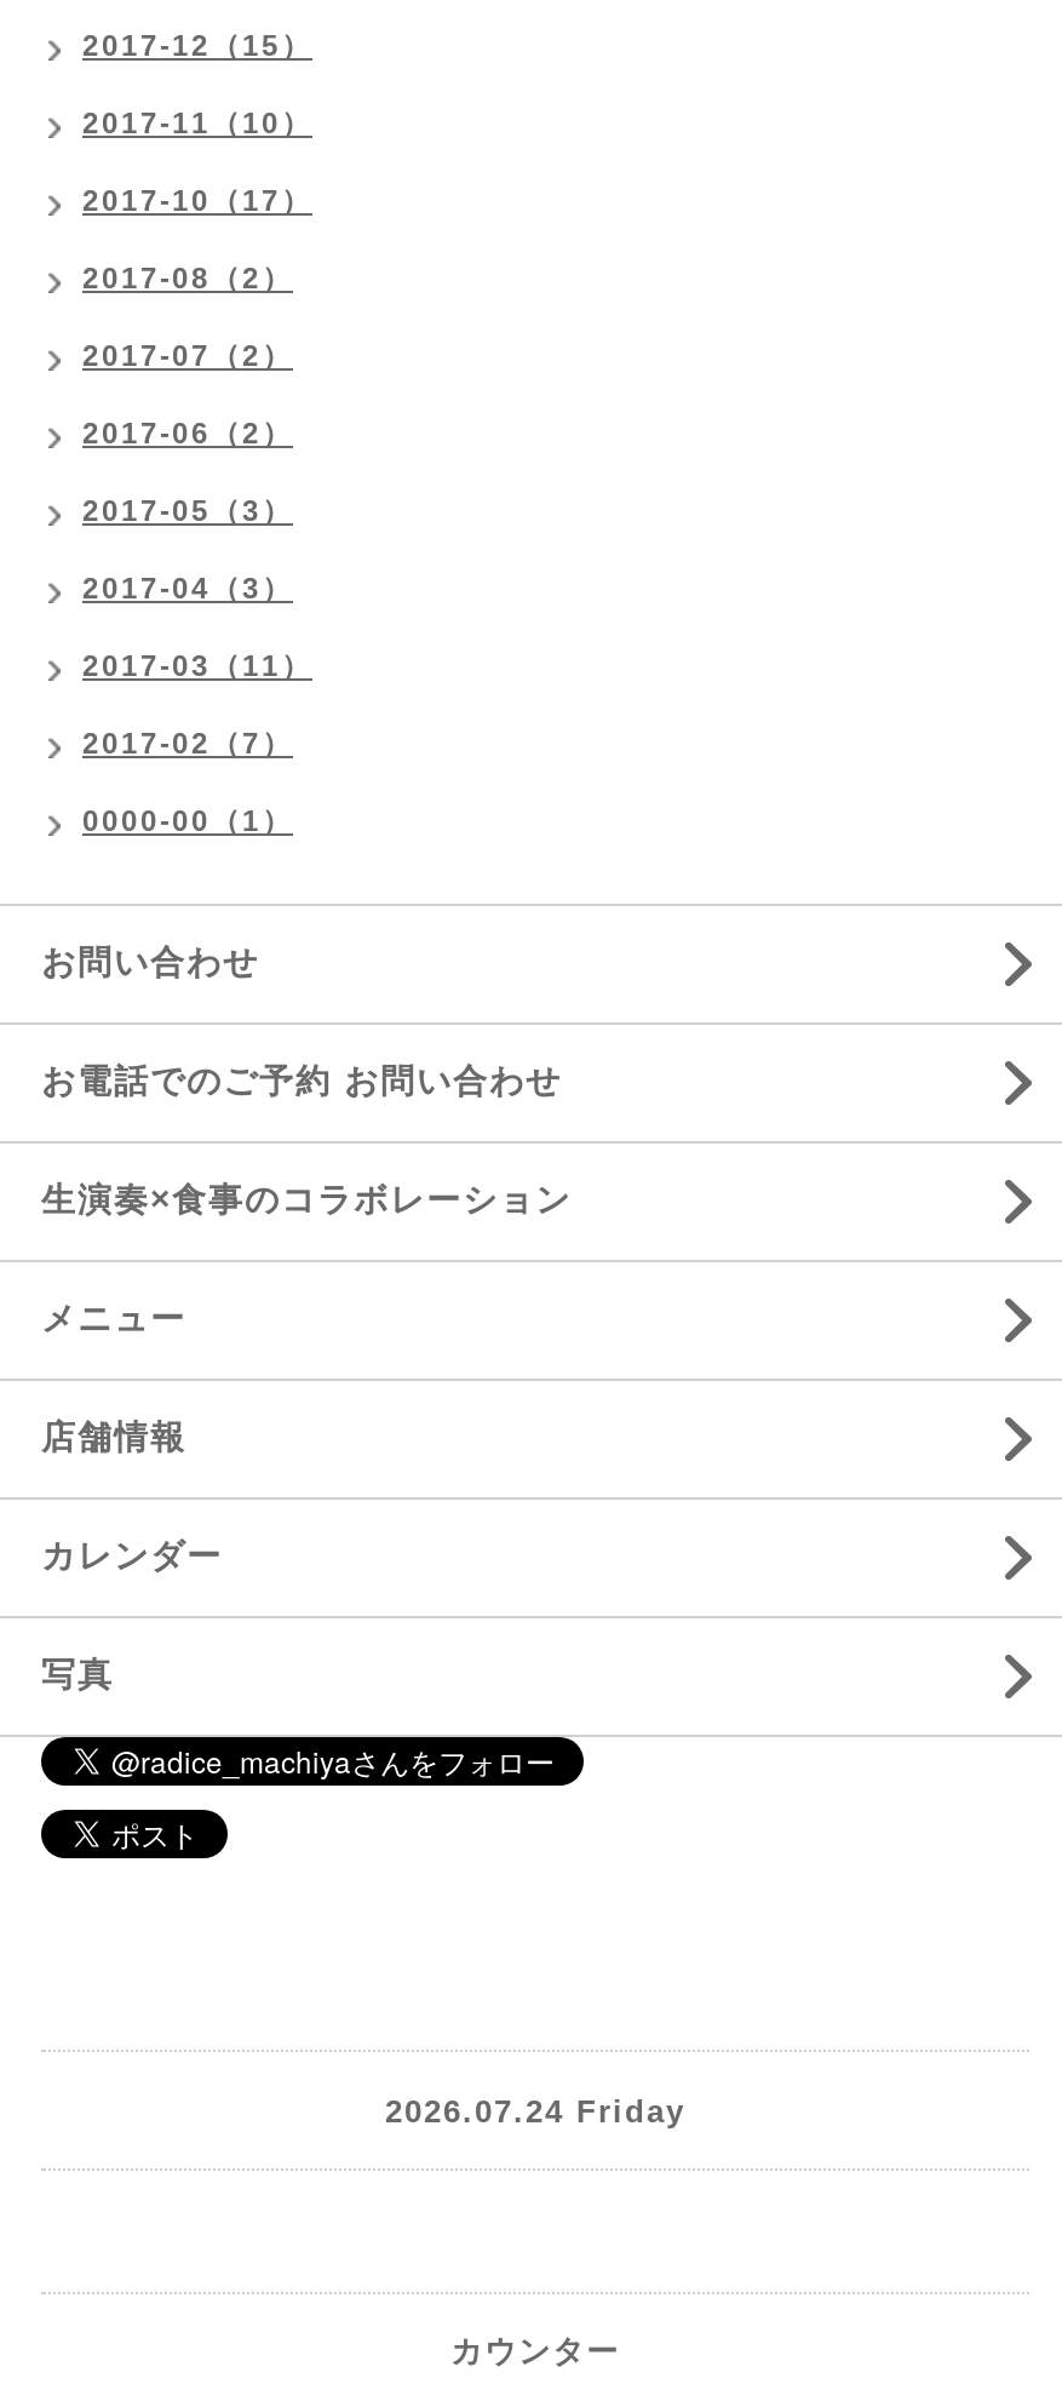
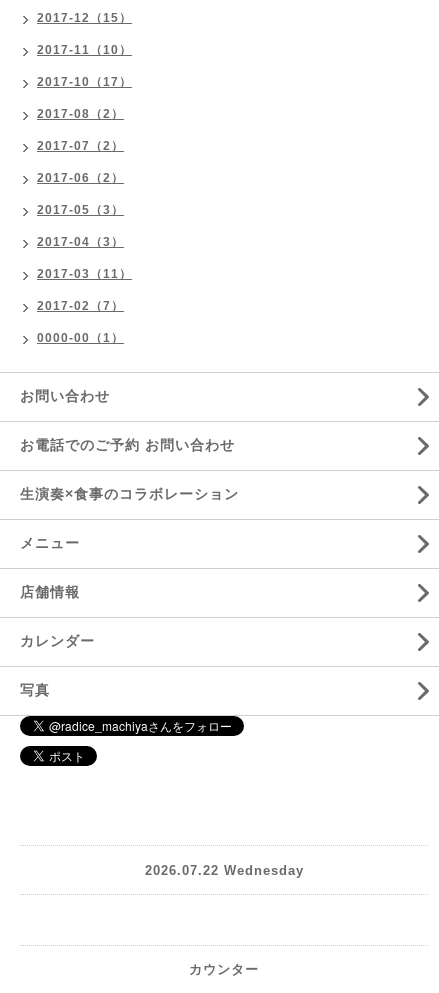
- 2026.07.24 Friday
+ 2026.07.22 Wednesday
